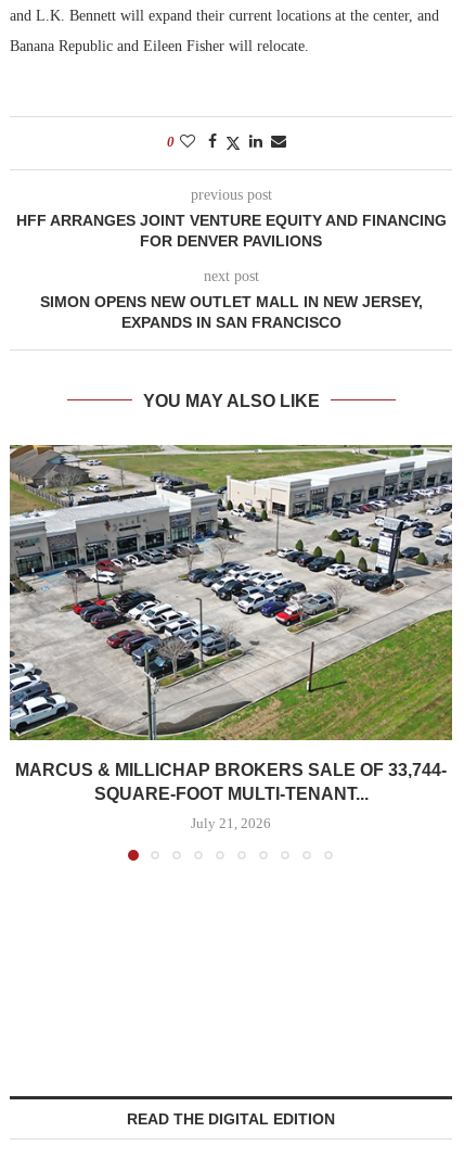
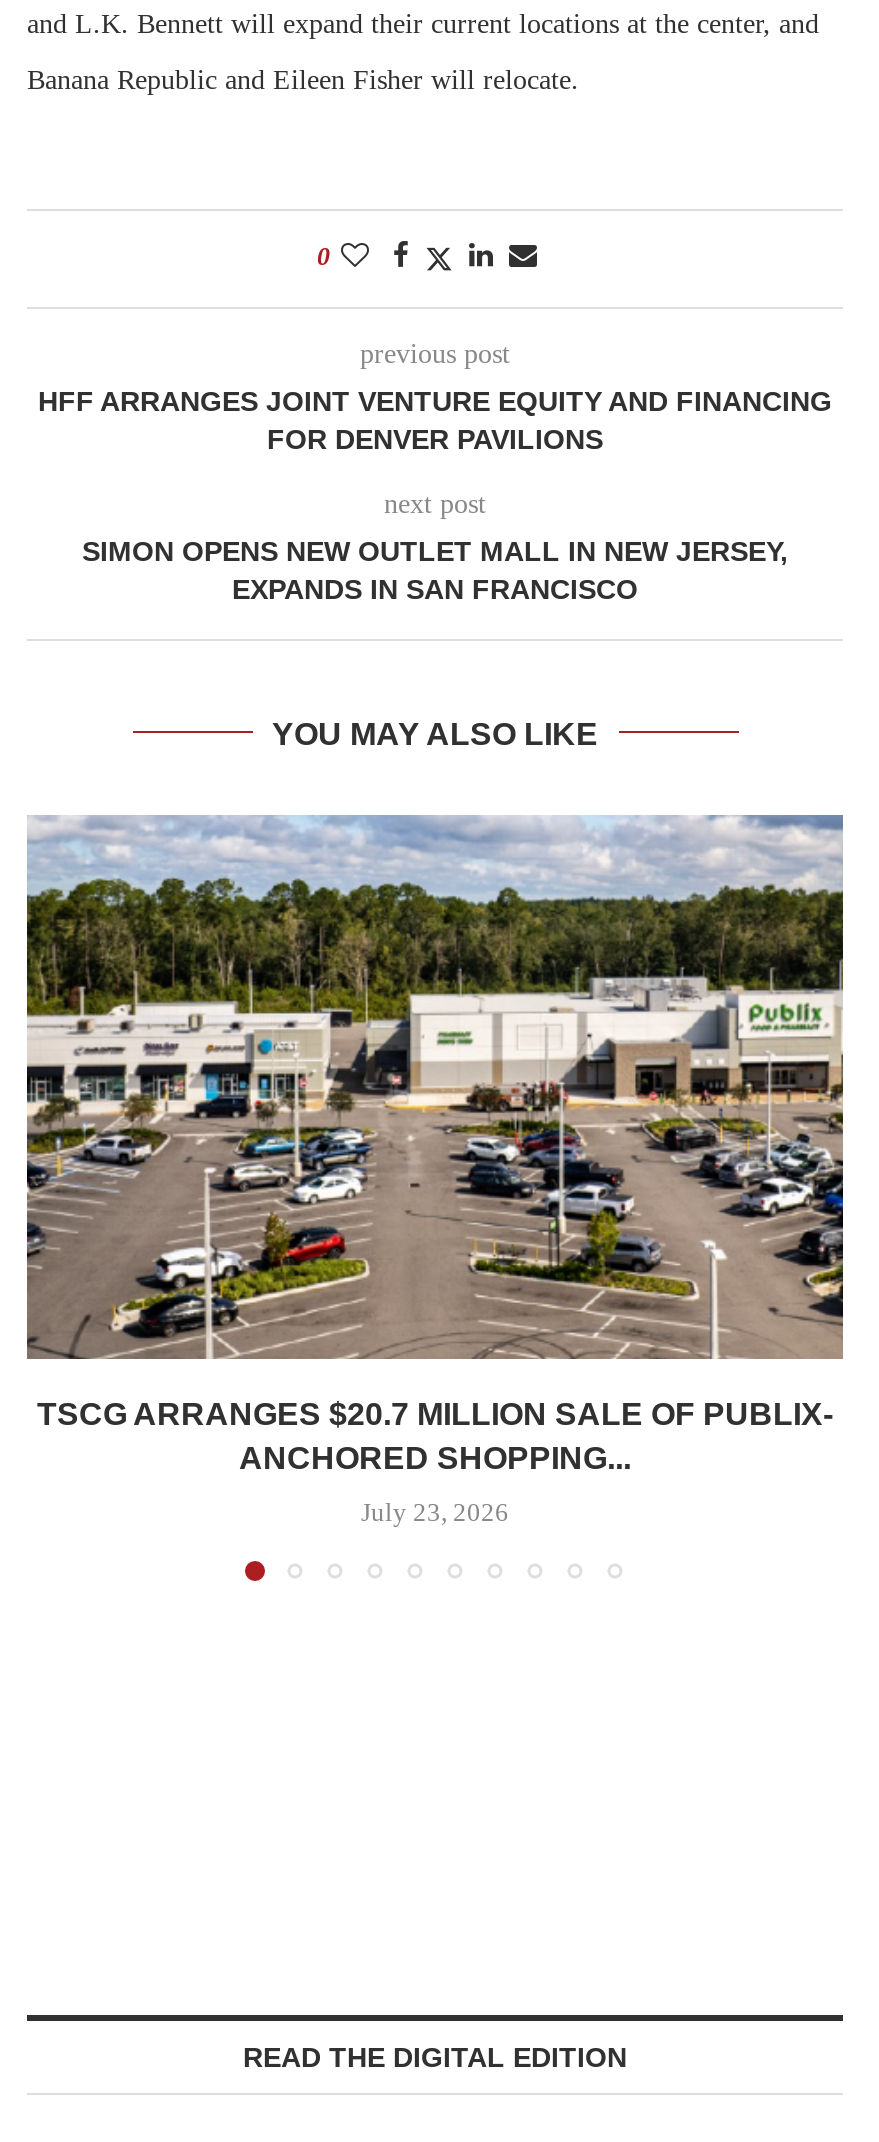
- [image]
- MARCUS & MILLICHAP BROKERS SALE OF 33,744-
- SQUARE-FOOT MULTI-TENANT...
+ [image]
+ TSCG ARRANGES $20.7 MILLION SALE OF PUBLIX-
+ ANCHORED SHOPPING...

- July 21, 2026
+ July 23, 2026
